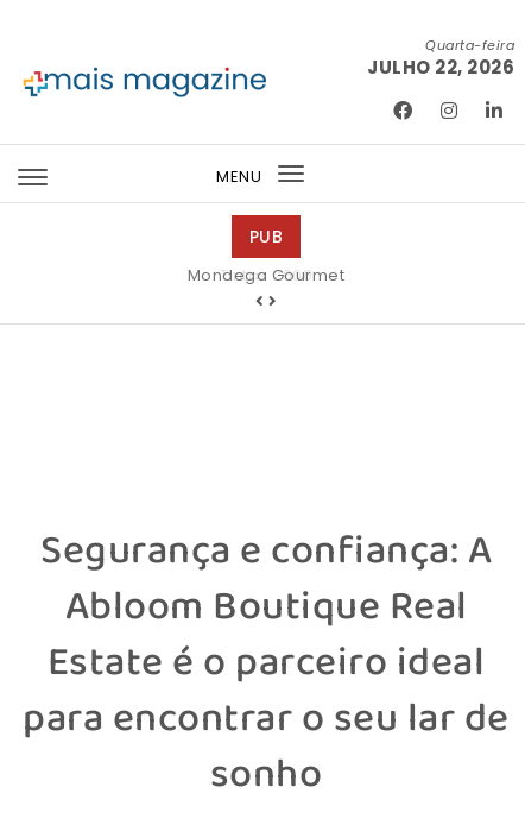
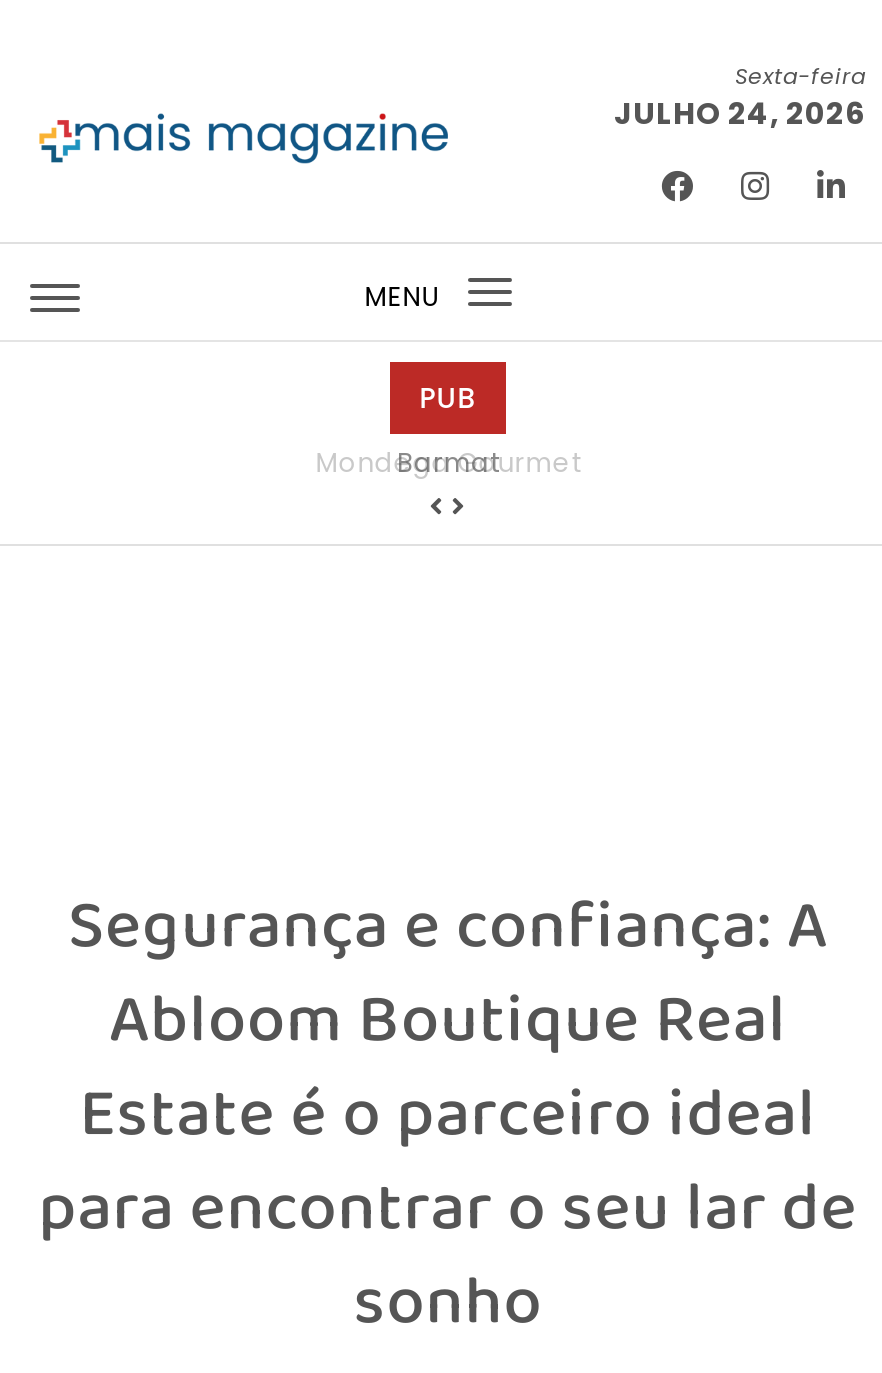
- Quarta-feira
- JULHO 22, 2026
+ Sexta-feira
+ JULHO 24, 2026

- Mondega Gourmet
+ Barmat
